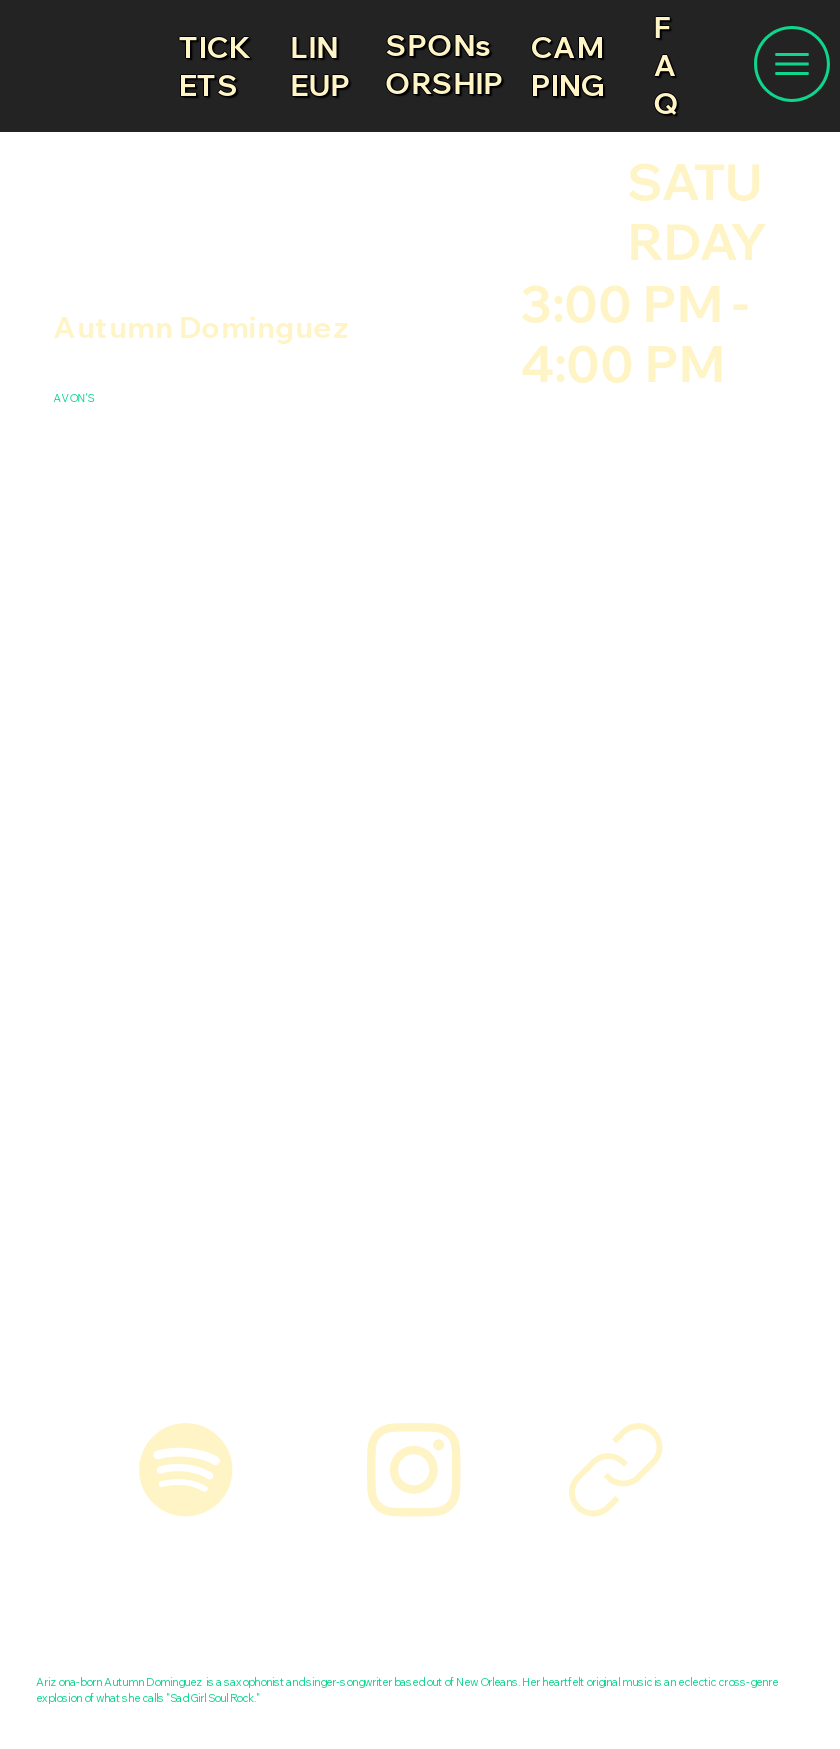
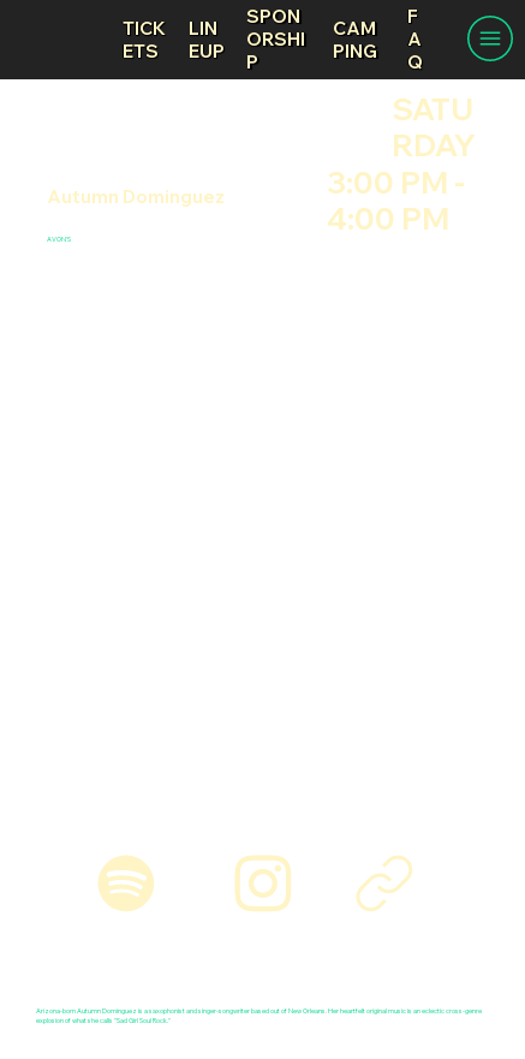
- SPONs
- ORSHIP
+ SPON
+ ORSHI
+ P
